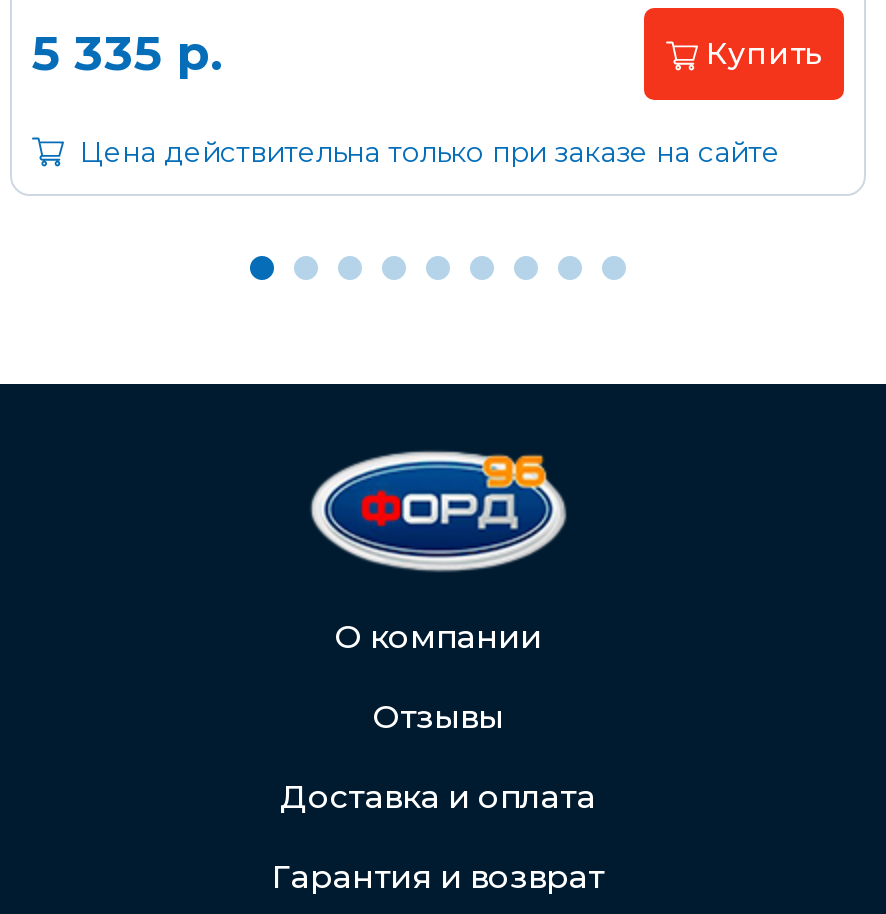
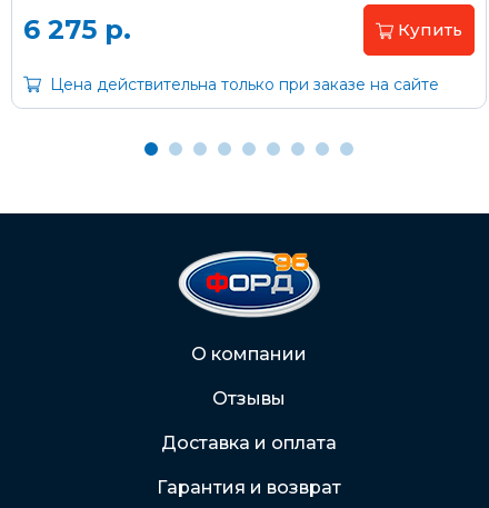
- 5 335 р.
+ 6 275 р.
